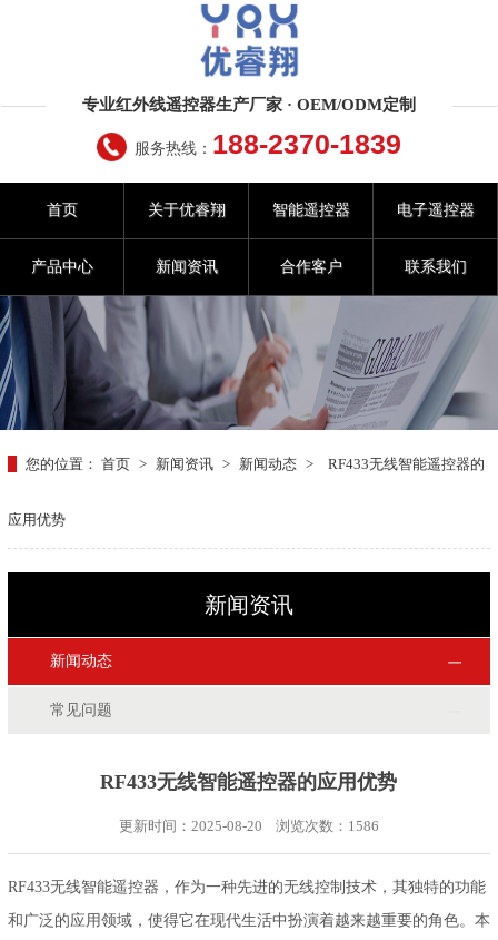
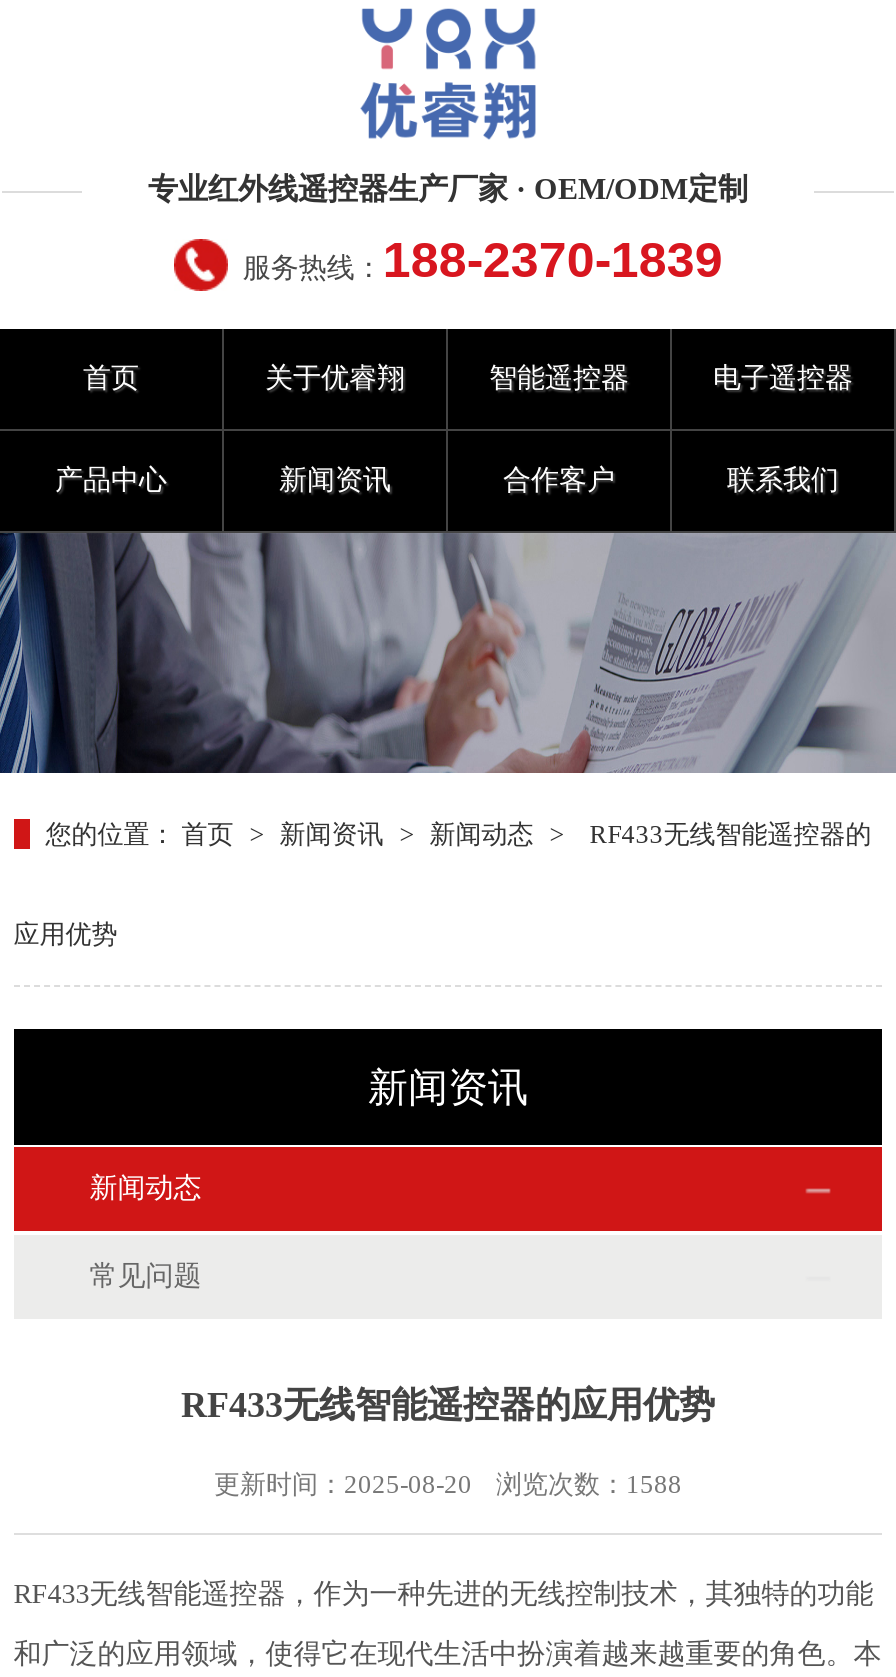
- 更新时间：2025-08-20 浏览次数：1586
+ 更新时间：2025-08-20 浏览次数：1588
